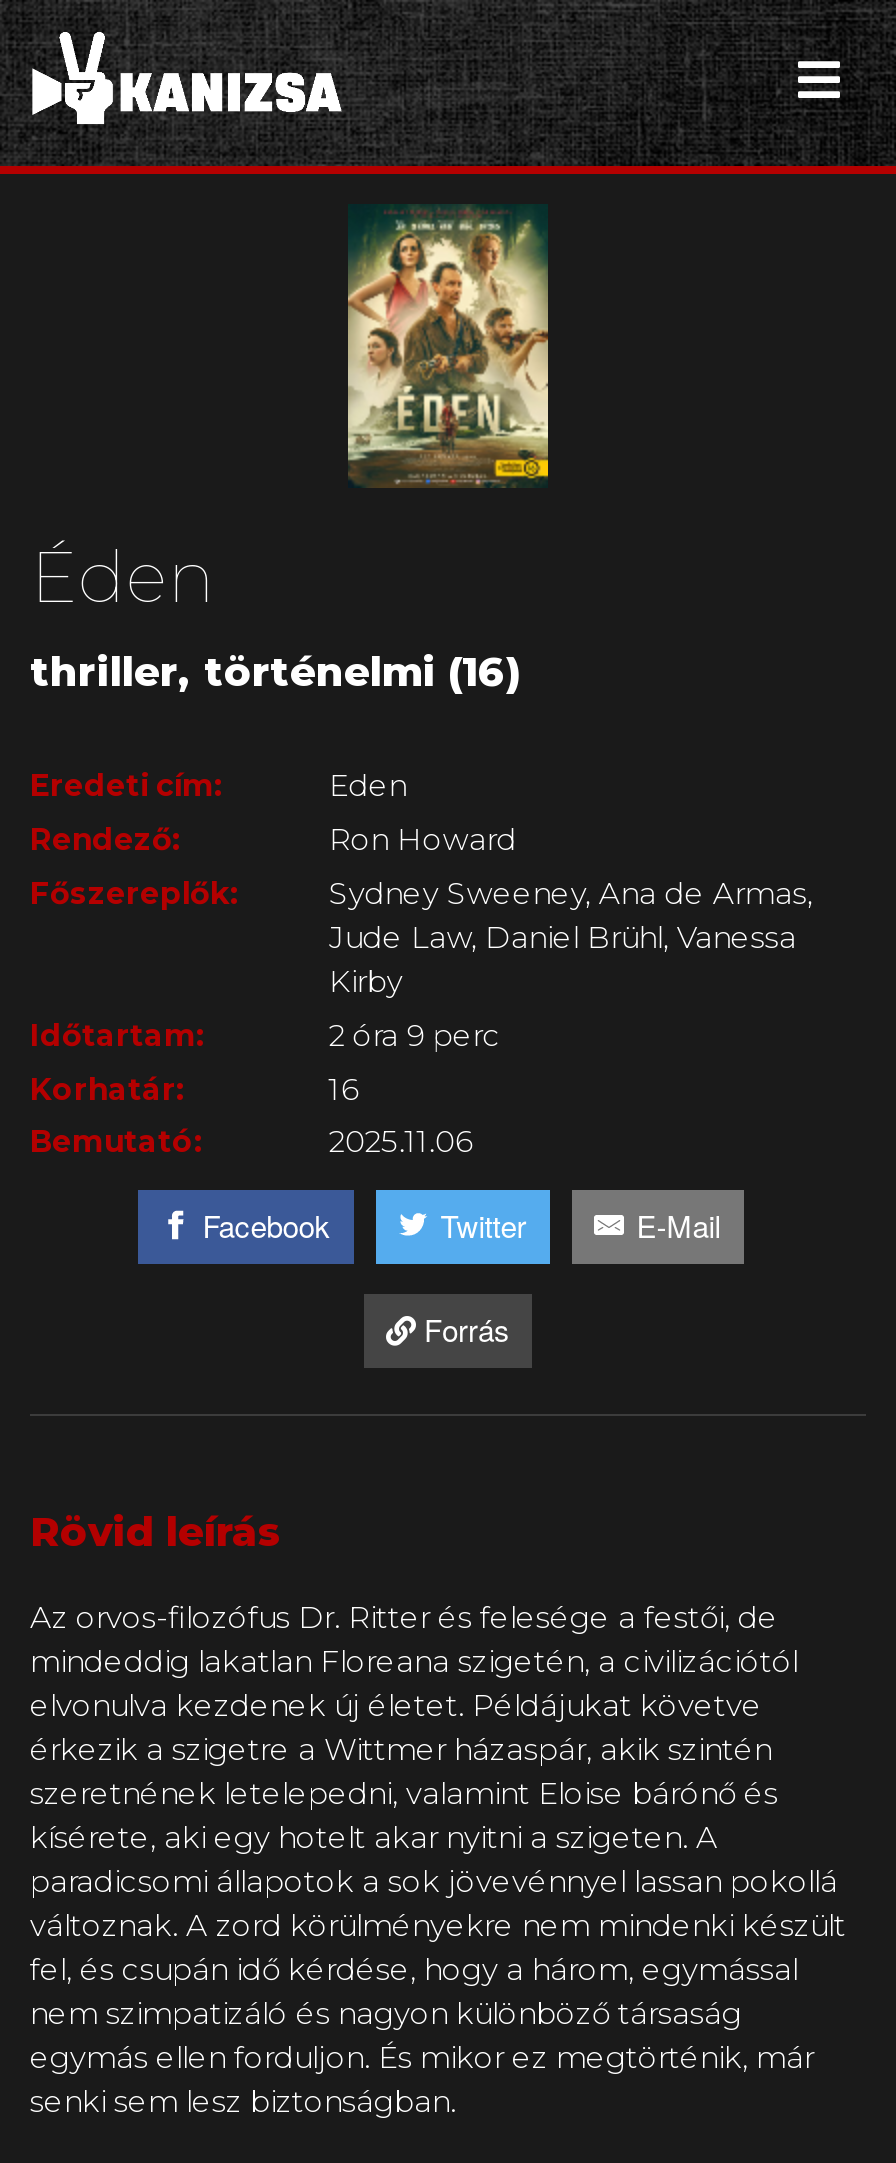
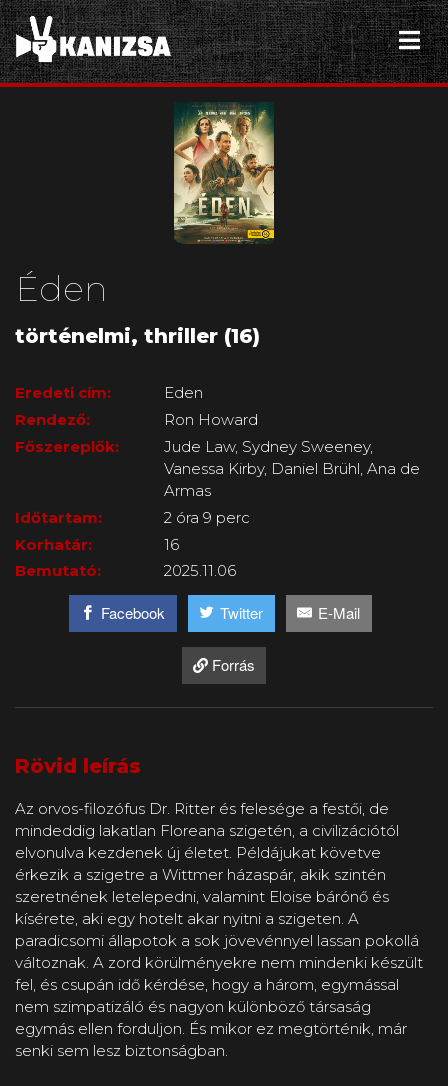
- thriller, történelmi (16)
+ történelmi, thriller (16)

- Sydney Sweeney, Ana de Armas,
- Jude Law, Daniel Brühl, Vanessa
- Kirby
+ Jude Law, Sydney Sweeney,
+ Vanessa Kirby, Daniel Brühl, Ana de
+ Armas
